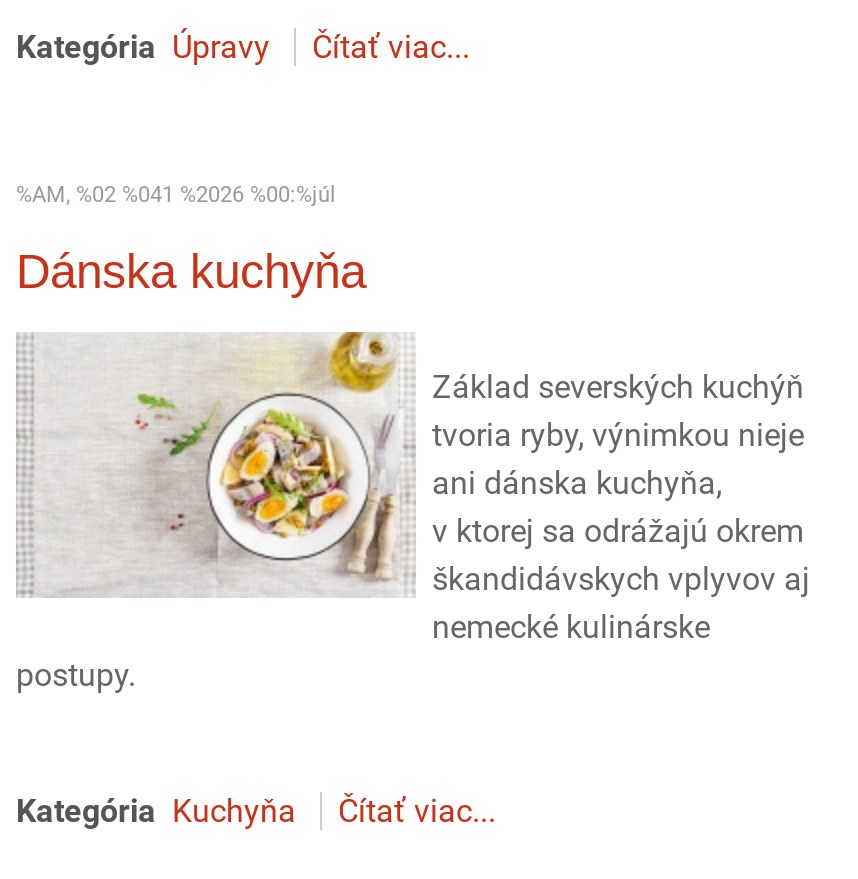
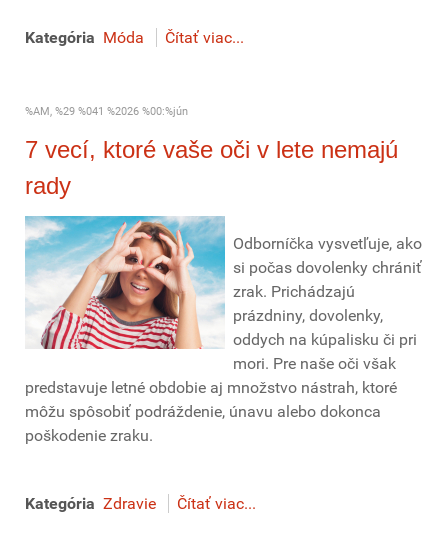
- Kategória Úpravy
+ Kategória Móda

- %AM, %02 %041 %2026 %00:%júl
+ %AM, %29 %041 %2026 %00:%jún

- Dánska kuchyňa
+ 7 vecí, ktoré vaše oči v lete nemajú
+ rady

- [image]
- Základ severských kuchýň
- tvoria ryby, výnimkou nieje
- ani dánska kuchyňa,
- v ktorej sa odrážajú okrem
- škandidávskych vplyvov aj
- nemecké kulinárske
- postupy.
+ [image]
+ Odborníčka vysvetľuje, ako
+ si počas dovolenky chrániť
+ zrak. Prichádzajú
+ prázdniny, dovolenky,
+ oddych na kúpalisku či pri
+ mori. Pre naše oči však
+ predstavuje letné obdobie aj množstvo nástrah, ktoré
+ môžu spôsobiť podráždenie, únavu alebo dokonca
+ poškodenie zraku.

- Kategória Kuchyňa
+ Kategória Zdravie
